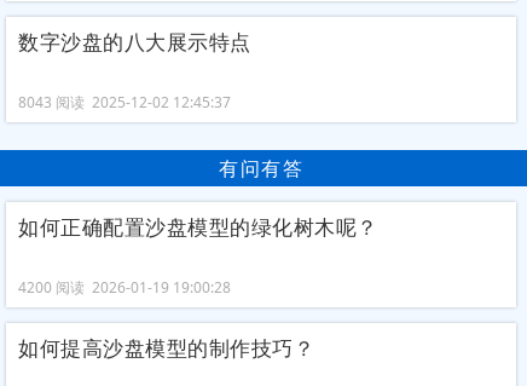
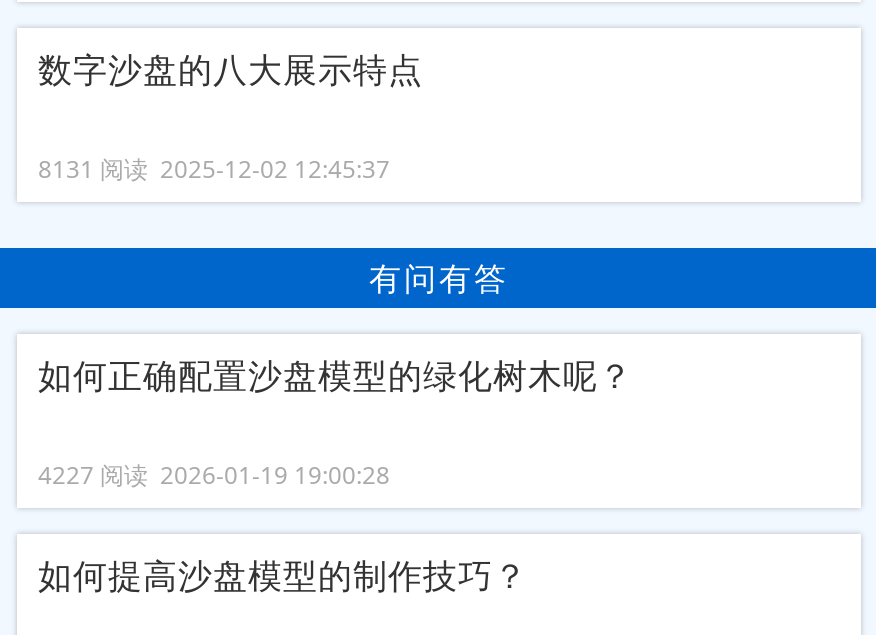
- 8043 阅读 2025-12-02 12:45:37
+ 8131 阅读 2025-12-02 12:45:37

- 4200 阅读 2026-01-19 19:00:28
+ 4227 阅读 2026-01-19 19:00:28
